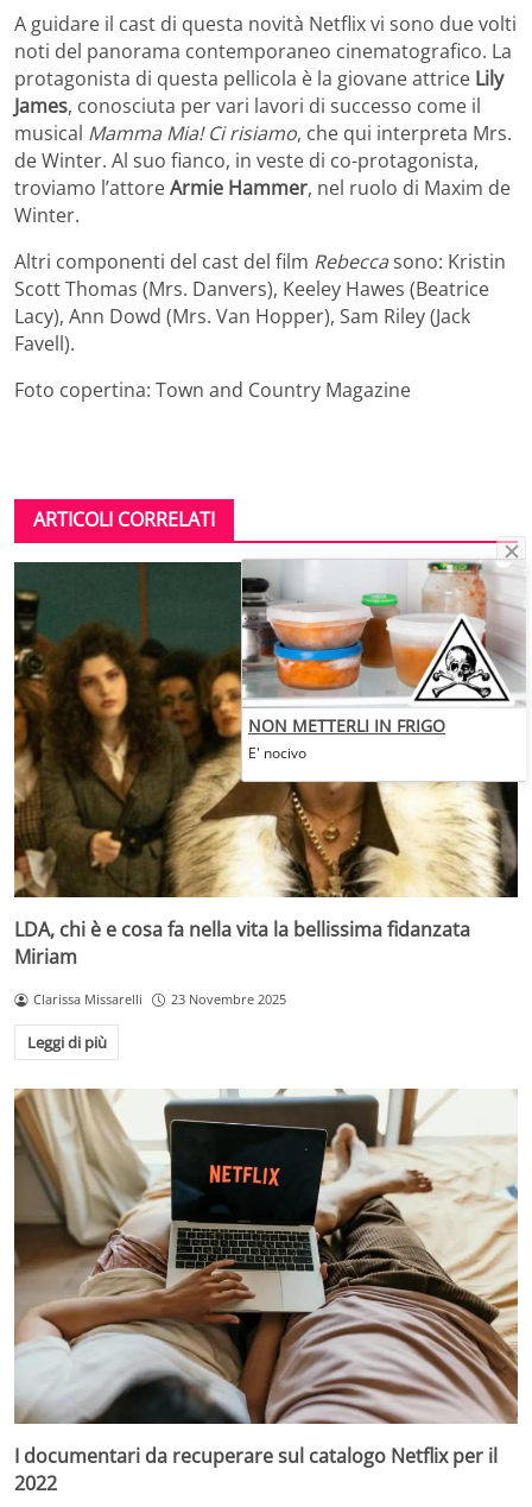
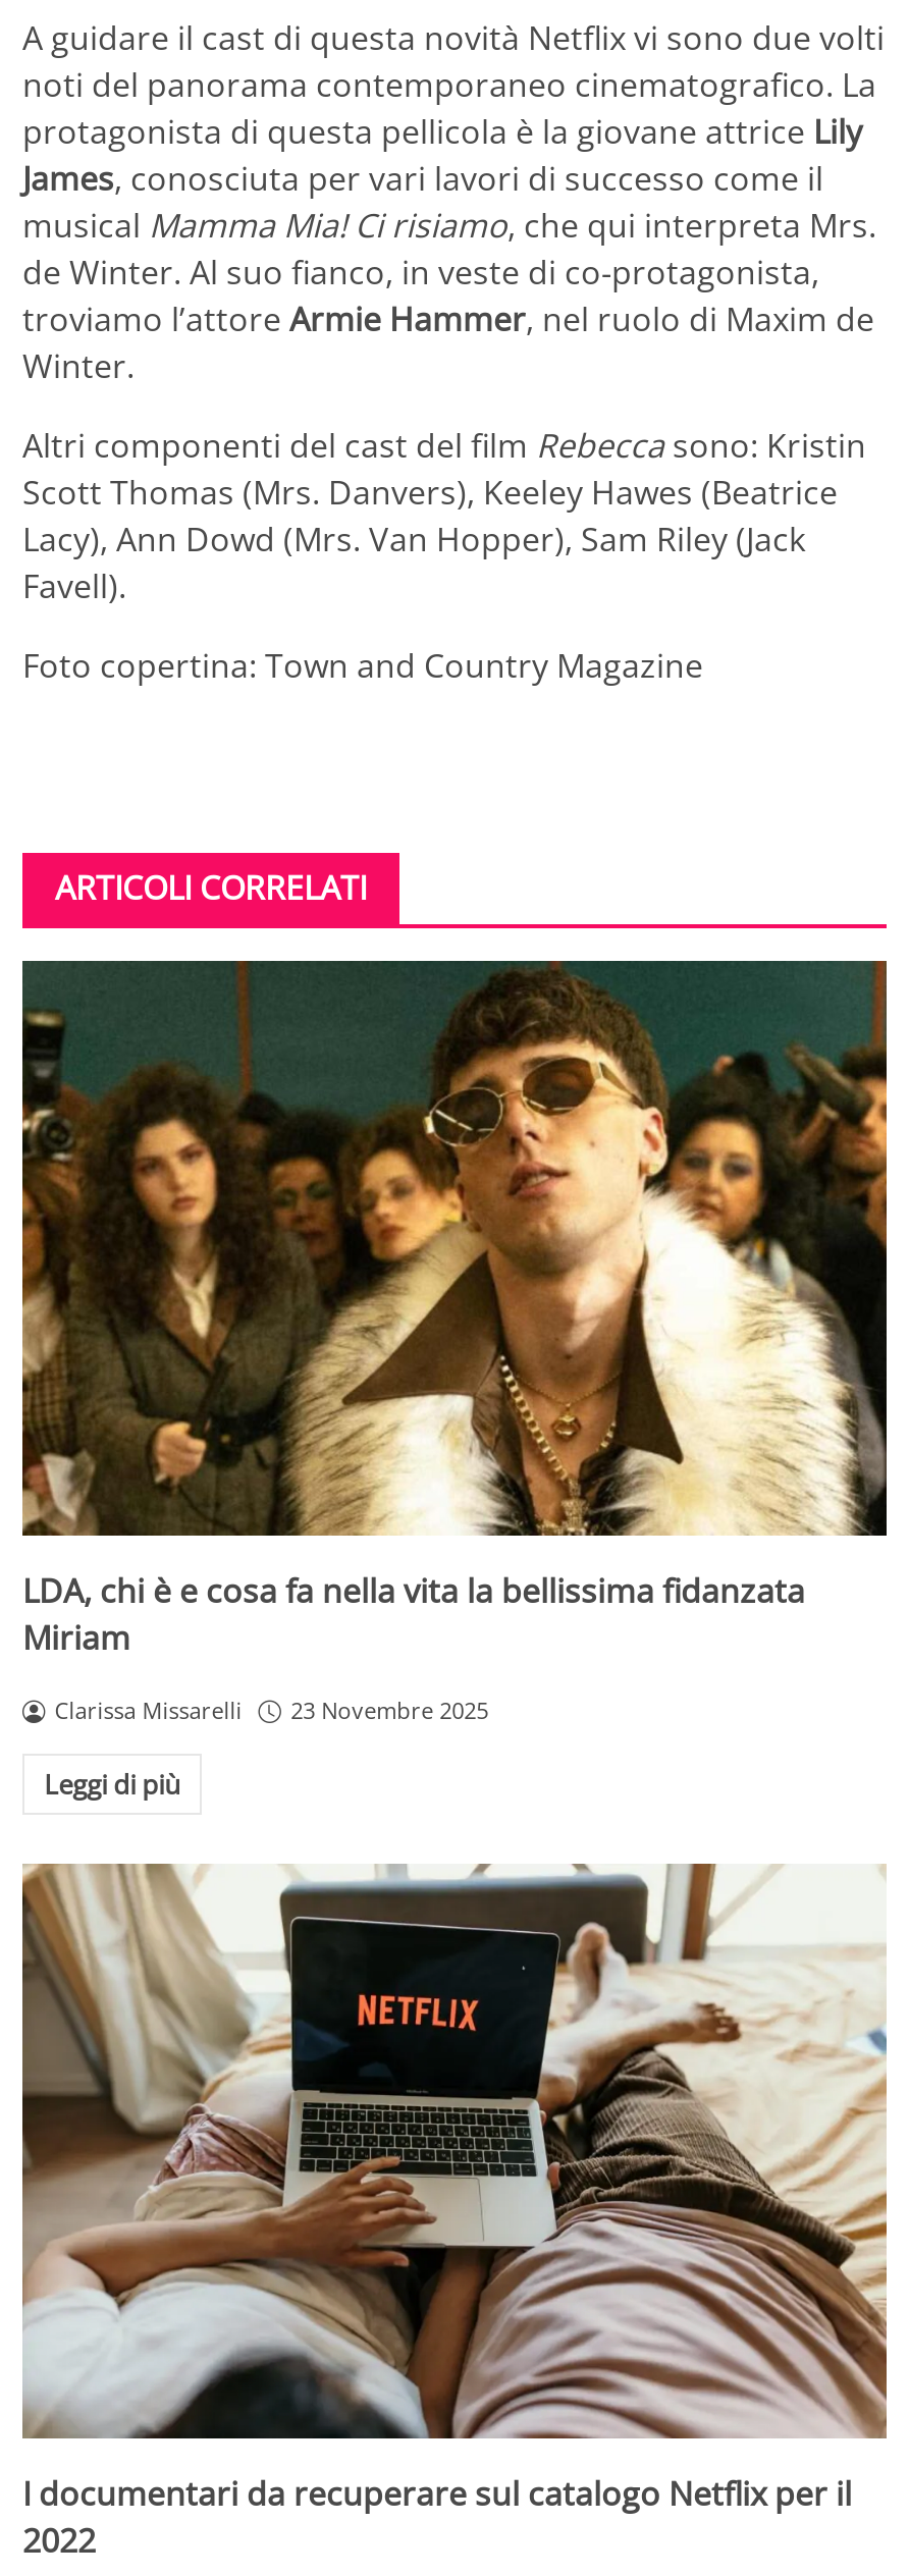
- [image]
+ [image]

- NON METTERLI IN FRIGO
- E' nocivo
